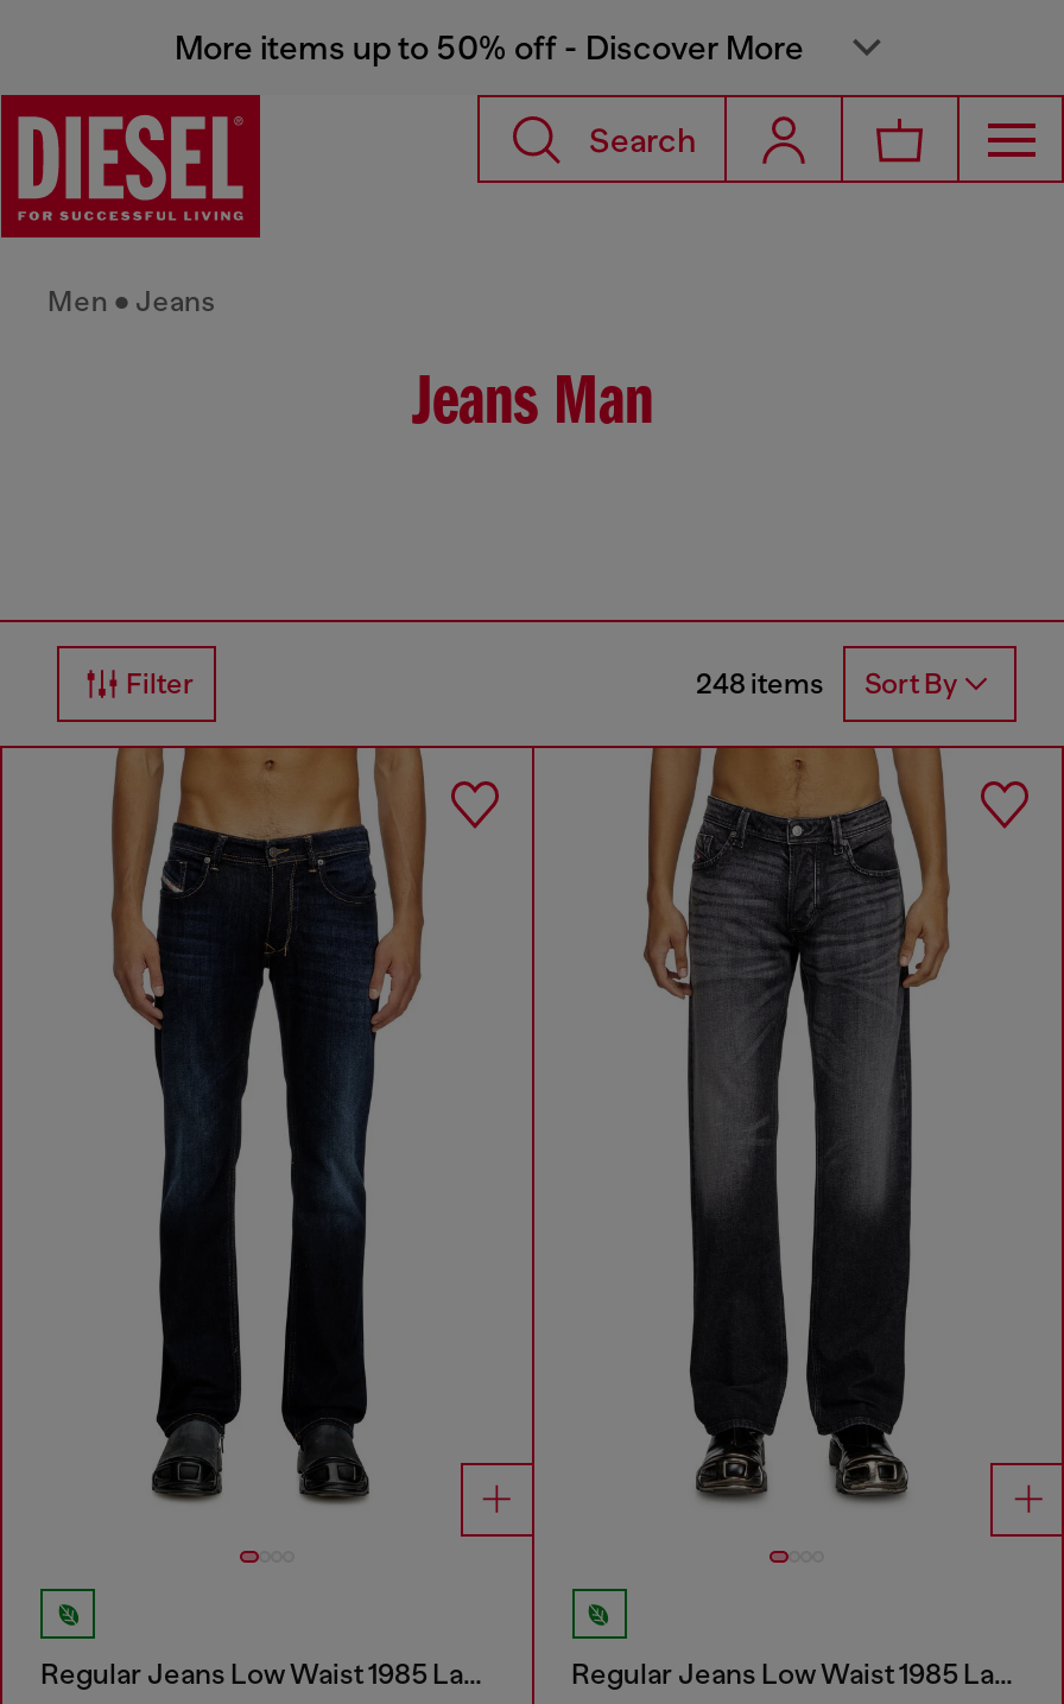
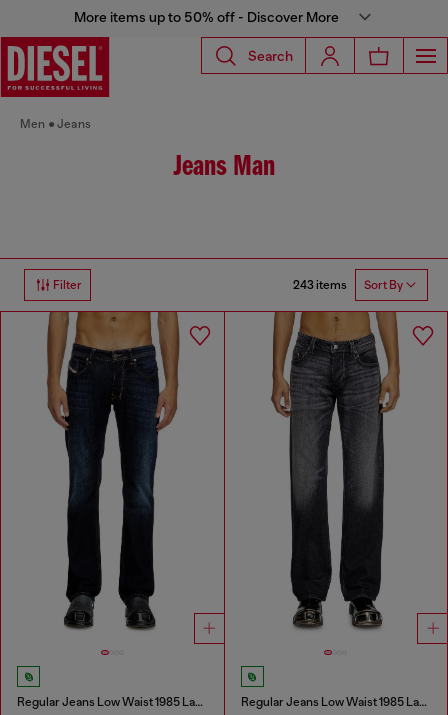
- 248 items Sort By
+ 243 items Sort By
